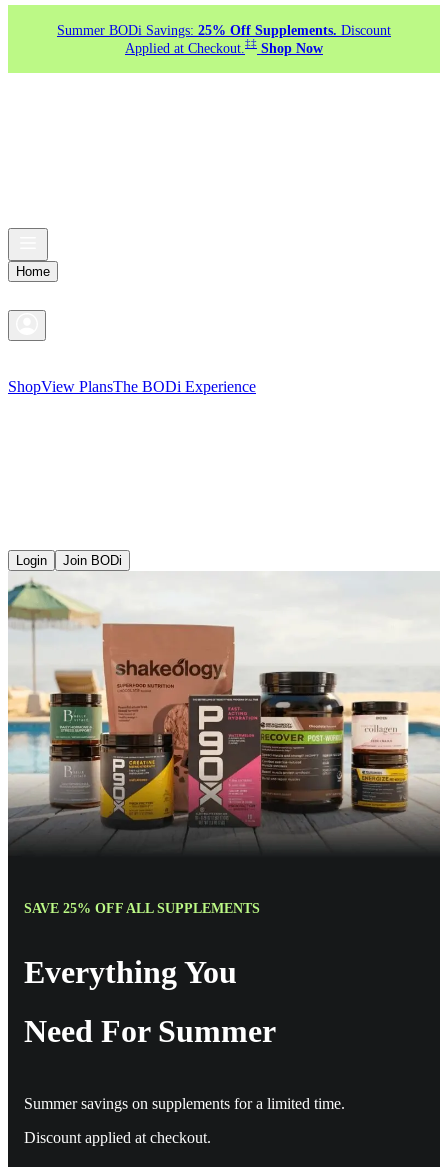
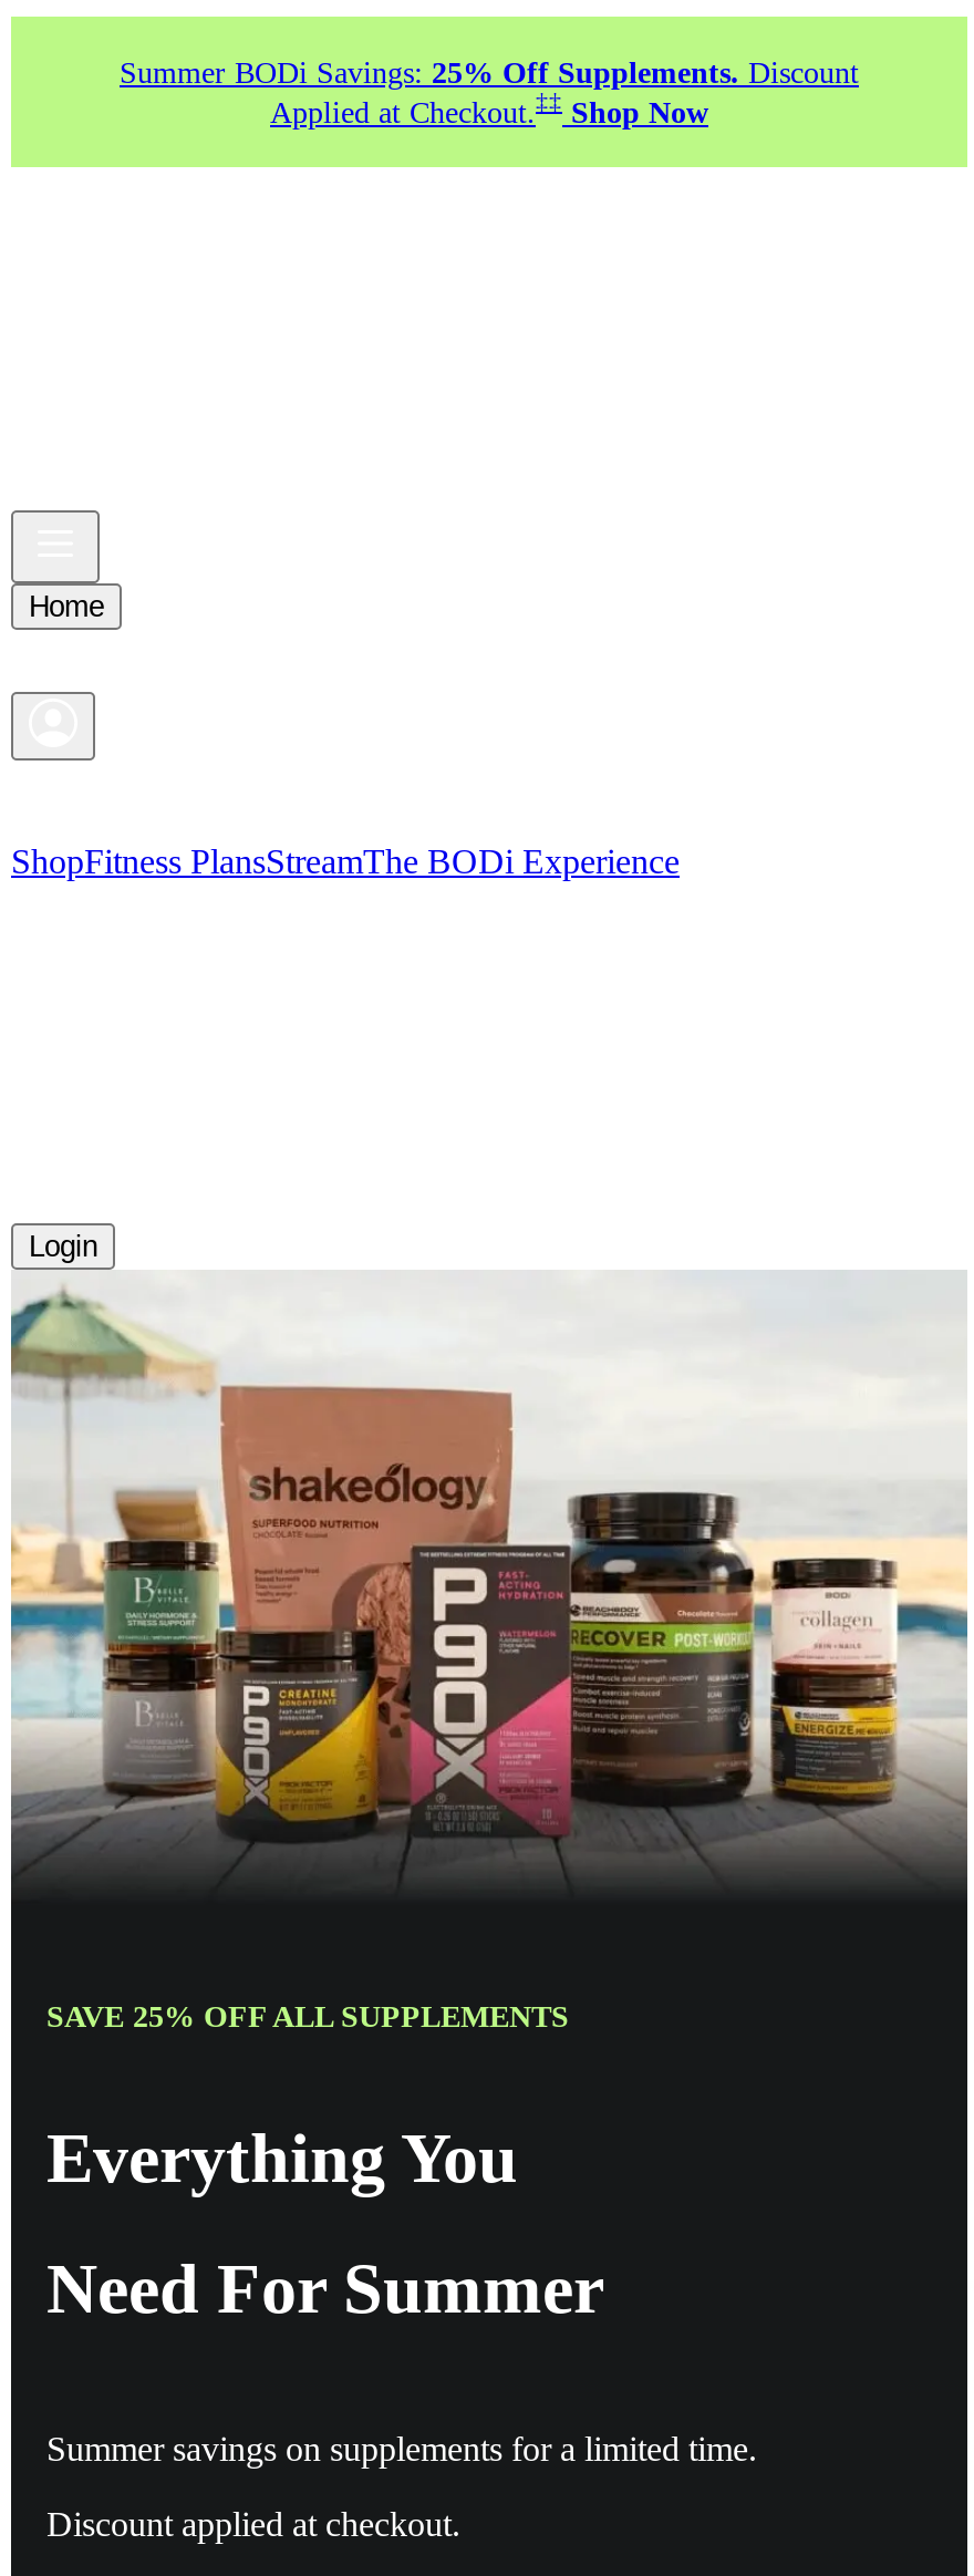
- ShopView PlansThe BODi Experience
+ ShopFitness PlansStreamThe BODi Experience

- Join BODi
